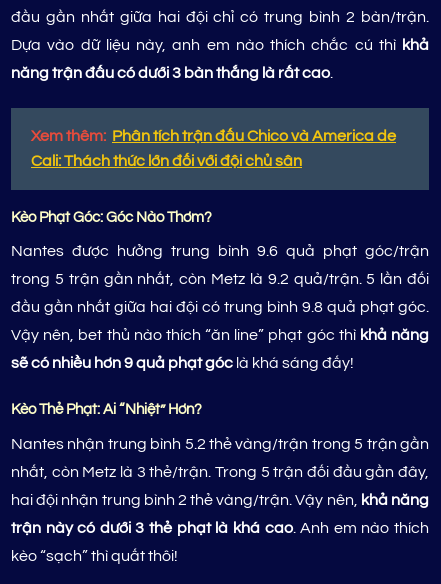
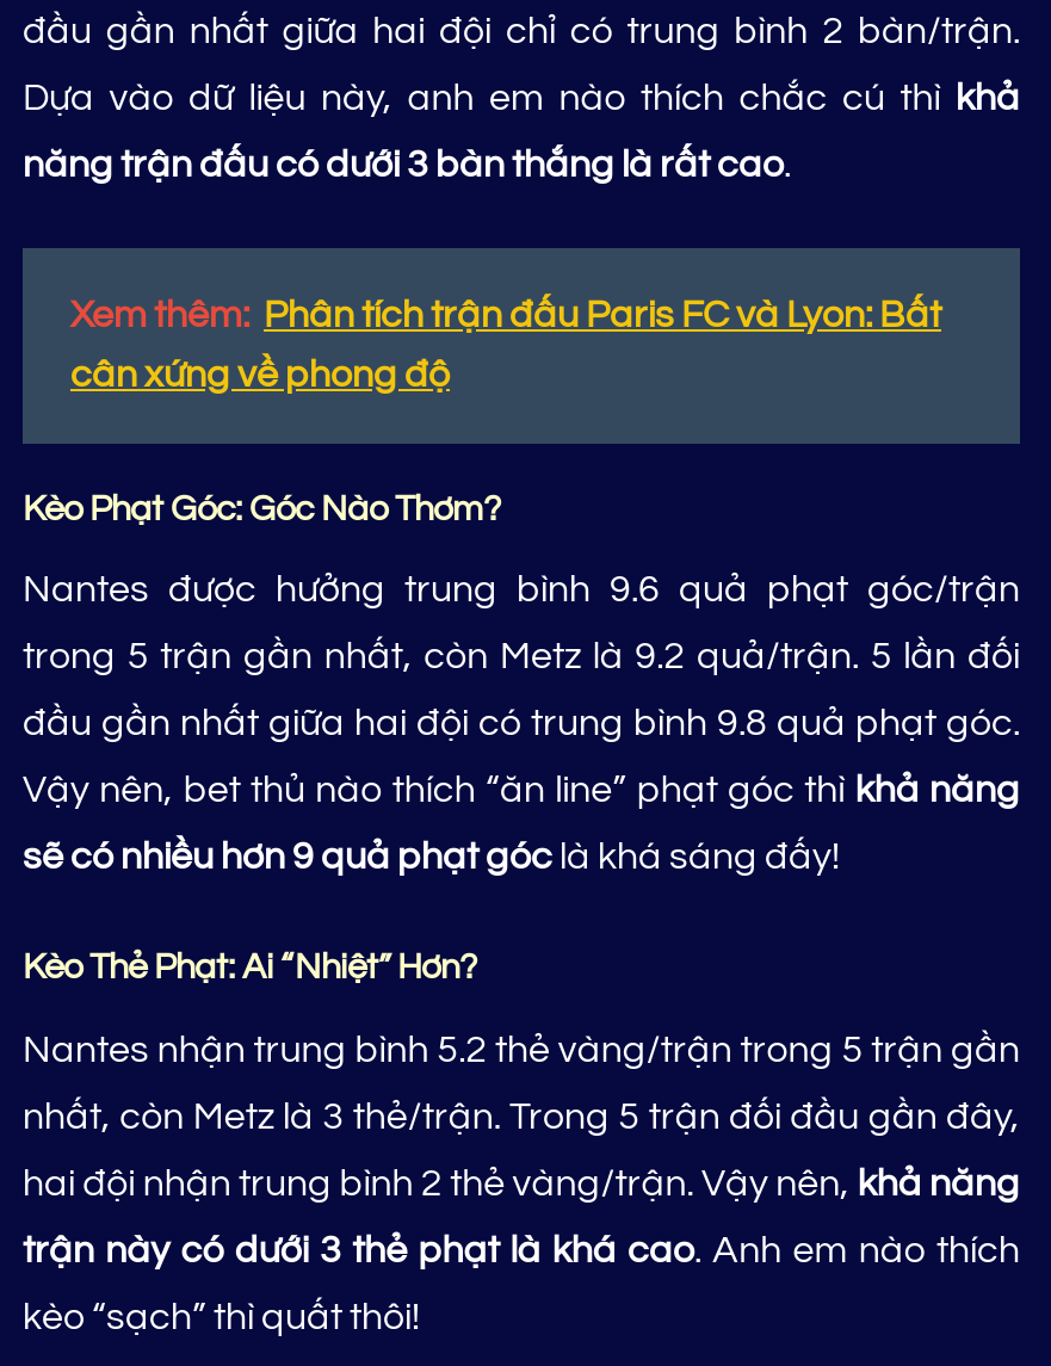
- Xem thêm: Phân tích trận đấu Chico và America de
+ Xem thêm: Phân tích trận đấu Paris FC và Lyon: Bất

- Cali: Thách thức lớn đối với đội chủ sân
+ cân xứng về phong độ
